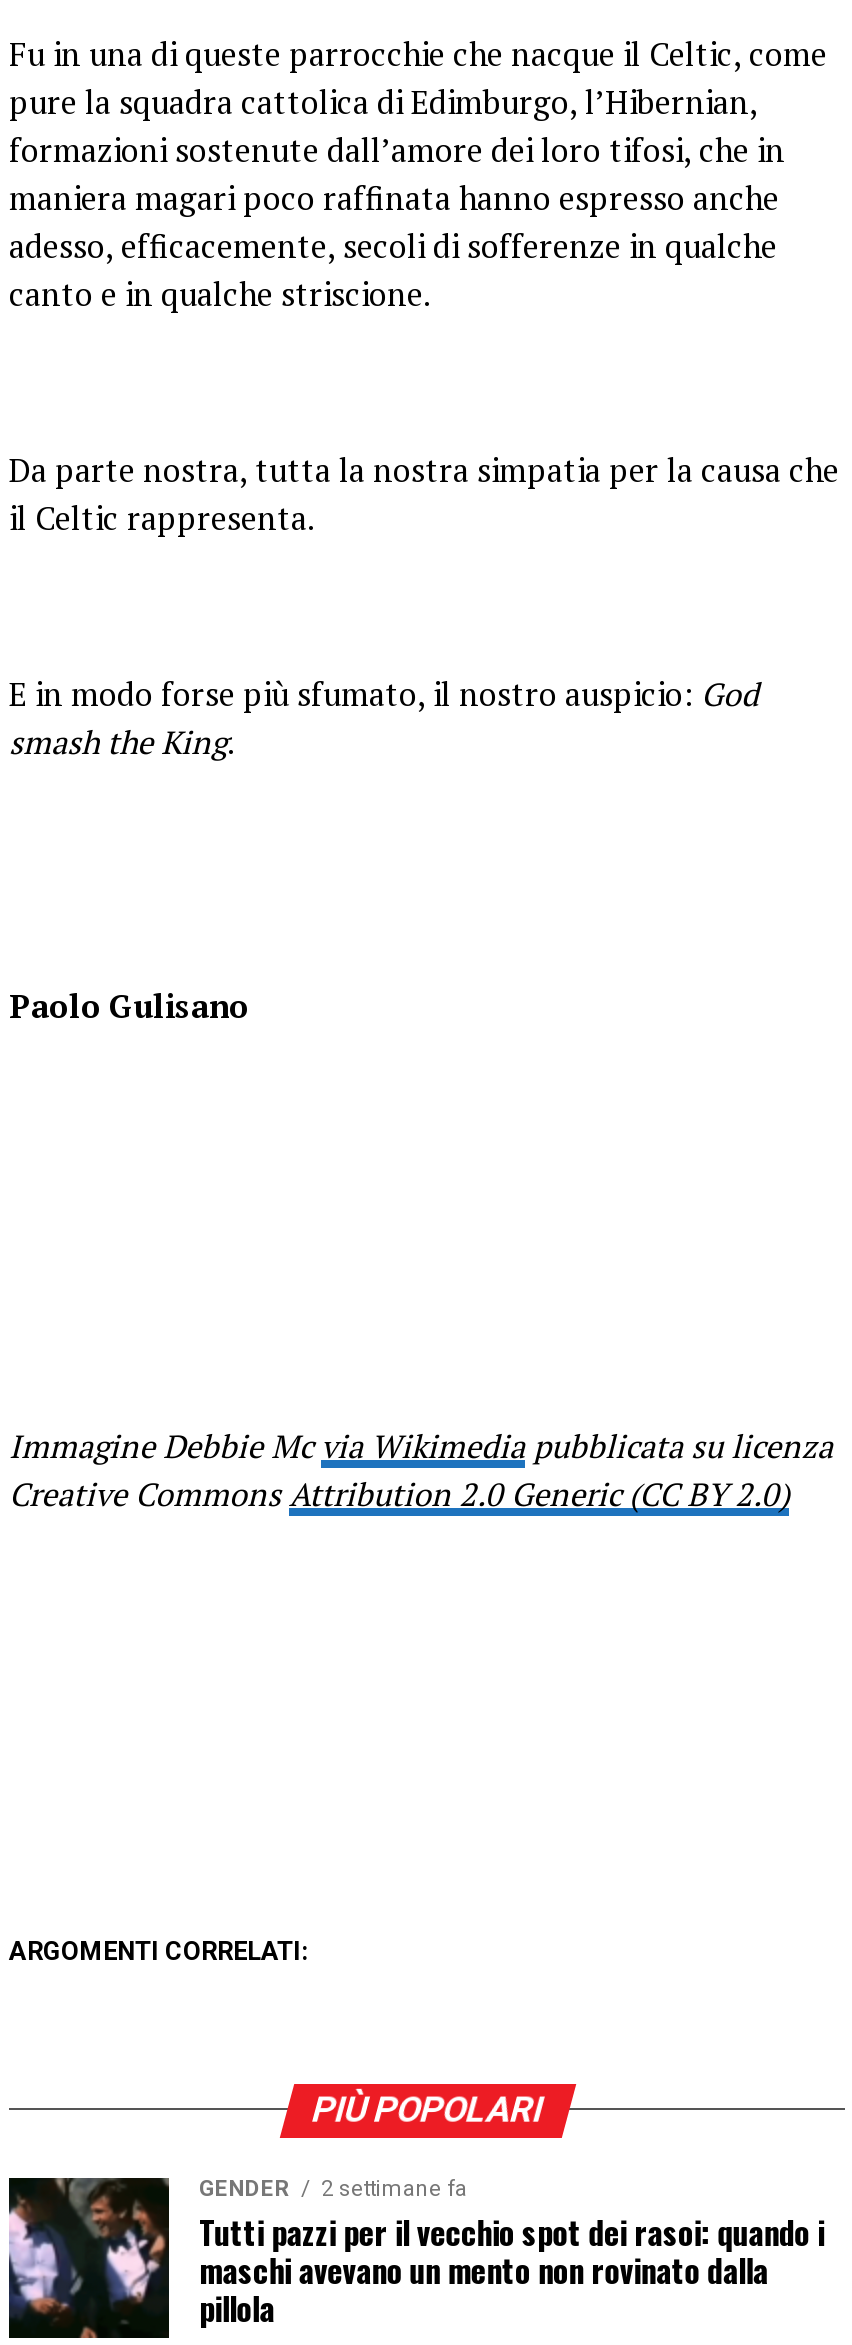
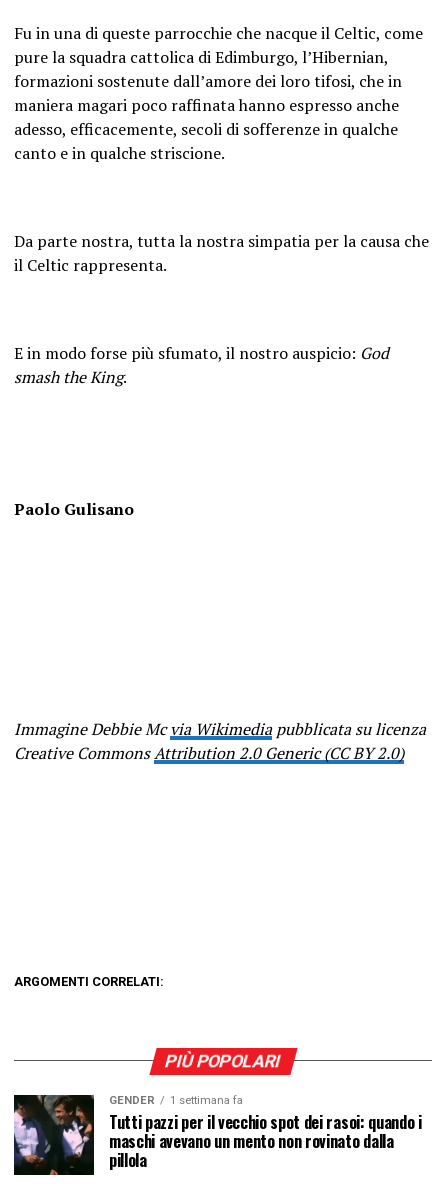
- GENDER 2 settimane fa
+ GENDER 1 settimana fa
